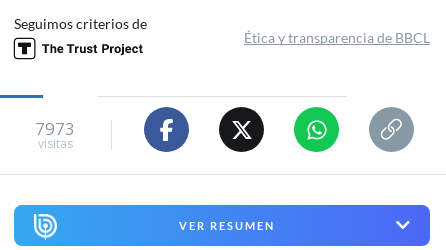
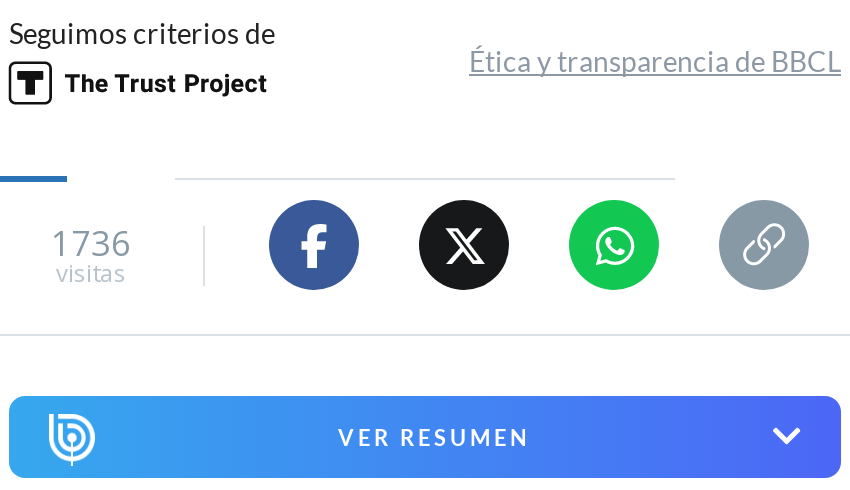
- 7973
+ 1736
